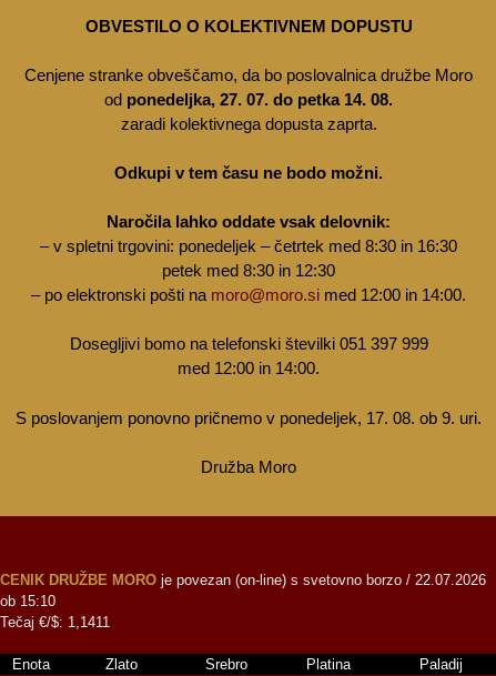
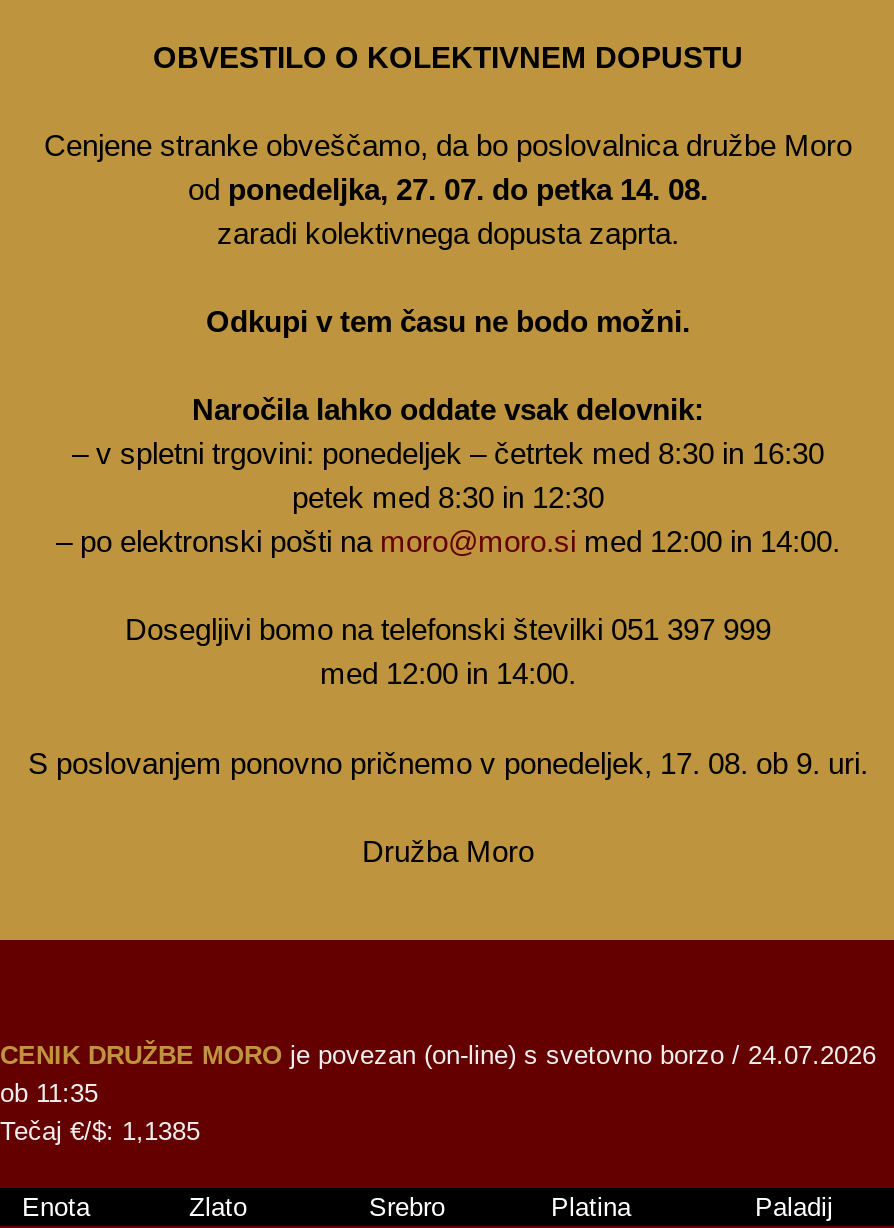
- CENIK DRUŽBE MORO je povezan (on-line) s svetovno borzo / 22.07.2026
+ CENIK DRUŽBE MORO je povezan (on-line) s svetovno borzo / 24.07.2026

- ob 15:10
+ ob 11:35

- Tečaj €/$: 1,1411
+ Tečaj €/$: 1,1385
